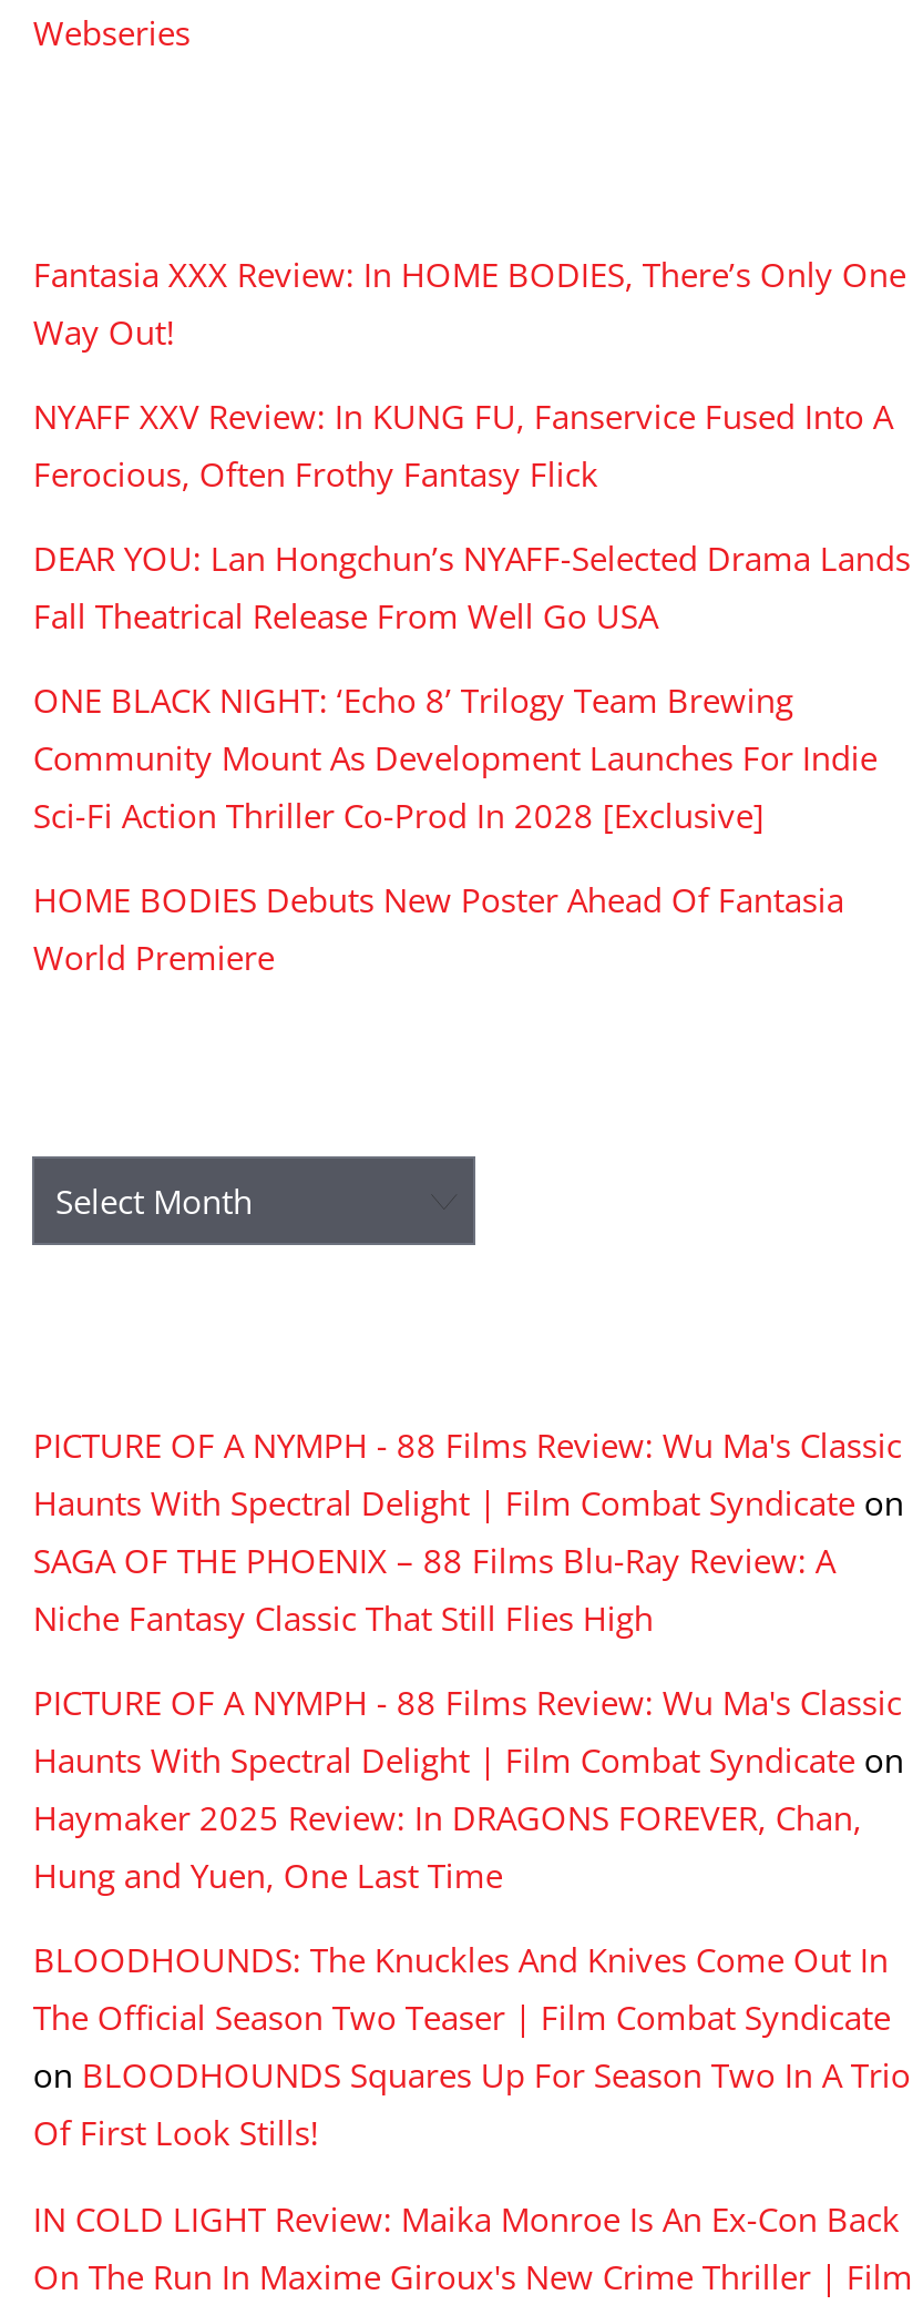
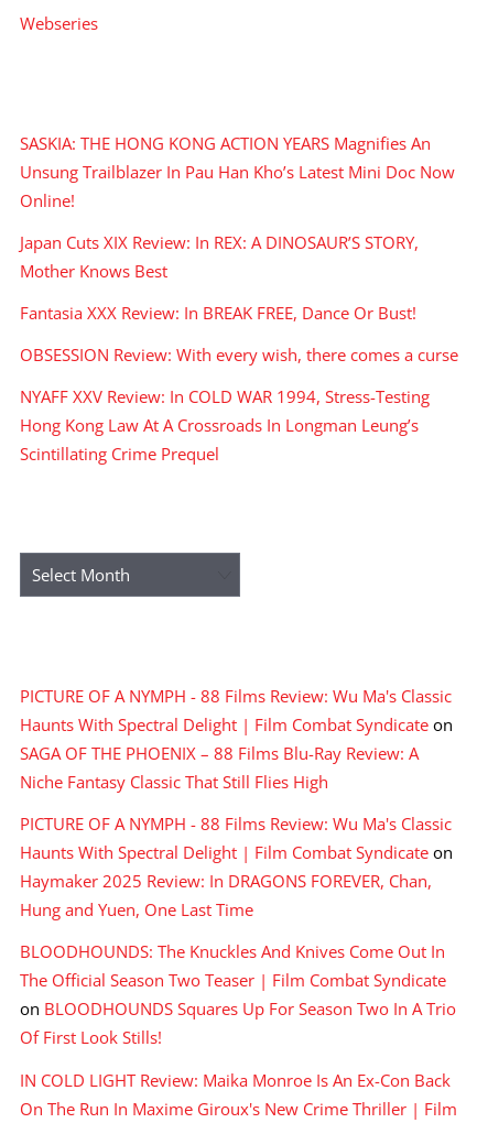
- Fantasia XXX Review: In HOME BODIES, There’s Only One
- Way Out!
+ SASKIA: THE HONG KONG ACTION YEARS Magnifies An
+ Unsung Trailblazer In Pau Han Kho’s Latest Mini Doc Now
+ Online!

- NYAFF XXV Review: In KUNG FU, Fanservice Fused Into A
- Ferocious, Often Frothy Fantasy Flick
+ Japan Cuts XIX Review: In REX: A DINOSAUR’S STORY,
+ Mother Knows Best

- DEAR YOU: Lan Hongchun’s NYAFF-Selected Drama Lands
- Fall Theatrical Release From Well Go USA
+ Fantasia XXX Review: In BREAK FREE, Dance Or Bust!

- ONE BLACK NIGHT: ‘Echo 8’ Trilogy Team Brewing
- Community Mount As Development Launches For Indie
- Sci-Fi Action Thriller Co-Prod In 2028 [Exclusive]
+ OBSESSION Review: With every wish, there comes a curse

- HOME BODIES Debuts New Poster Ahead Of Fantasia
- World Premiere
+ NYAFF XXV Review: In COLD WAR 1994, Stress-Testing
+ Hong Kong Law At A Crossroads In Longman Leung’s
+ Scintillating Crime Prequel
